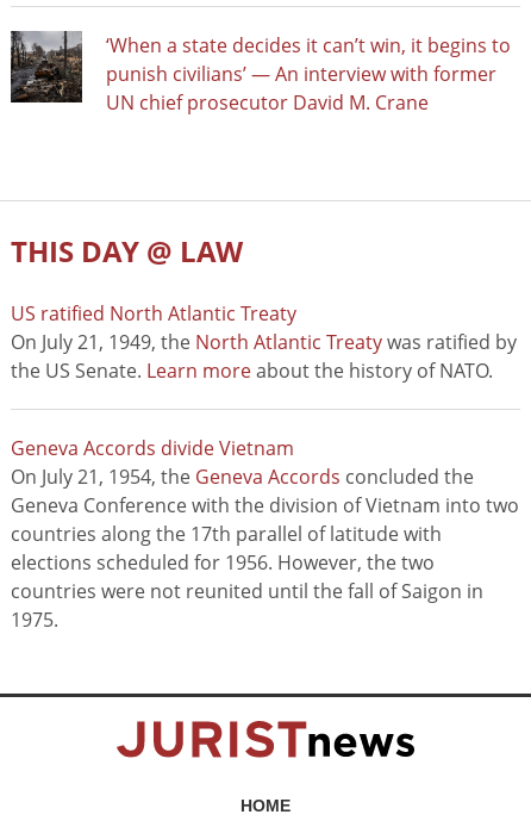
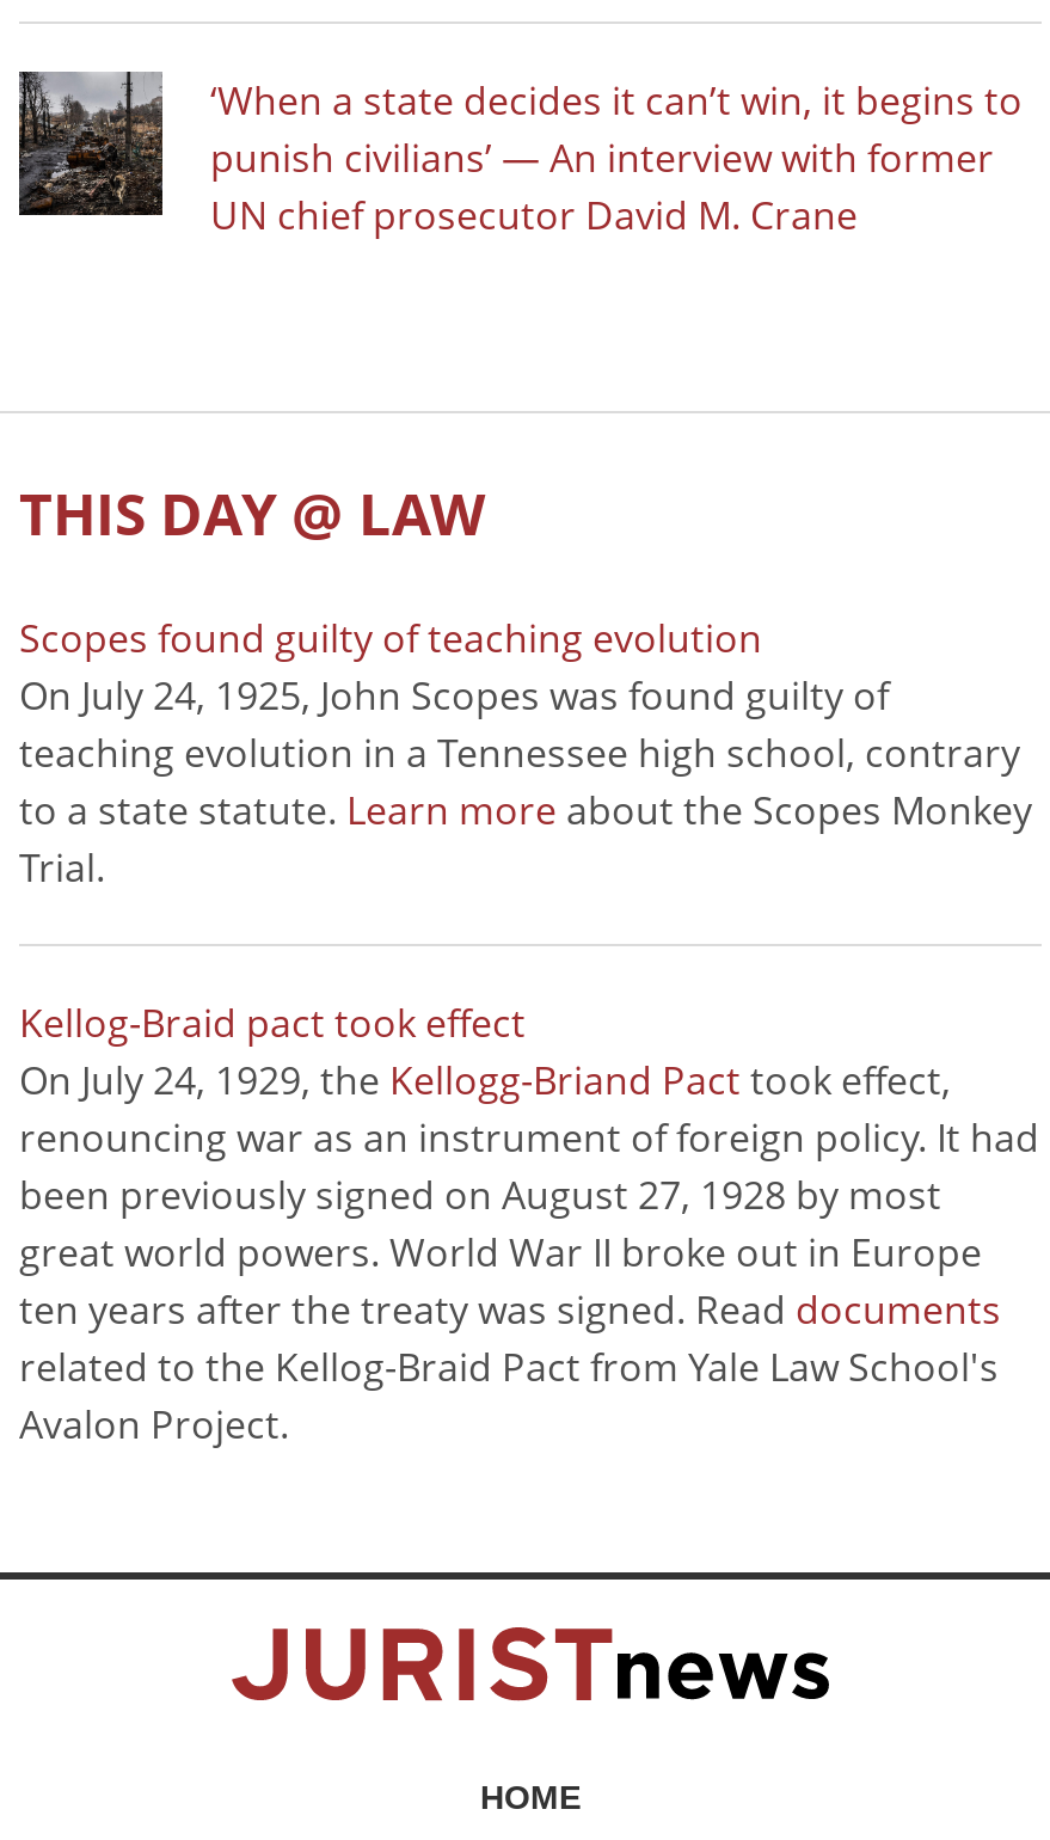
- US ratified North Atlantic Treaty
- On July 21, 1949, the North Atlantic Treaty was ratified by
- the US Senate. Learn more about the history of NATO.
+ Scopes found guilty of teaching evolution
+ On July 24, 1925, John Scopes was found guilty of
+ teaching evolution in a Tennessee high school, contrary
+ to a state statute. Learn more about the Scopes Monkey
+ Trial.

- Geneva Accords divide Vietnam
- On July 21, 1954, the Geneva Accords concluded the
- Geneva Conference with the division of Vietnam into two
- countries along the 17th parallel of latitude with
- elections scheduled for 1956. However, the two
- countries were not reunited until the fall of Saigon in
- 1975.
+ Kellog-Braid pact took effect
+ On July 24, 1929, the Kellogg-Briand Pact took effect,
+ renouncing war as an instrument of foreign policy. It had
+ been previously signed on August 27, 1928 by most
+ great world powers. World War II broke out in Europe
+ ten years after the treaty was signed. Read documents
+ related to the Kellog-Braid Pact from Yale Law School's
+ Avalon Project.
